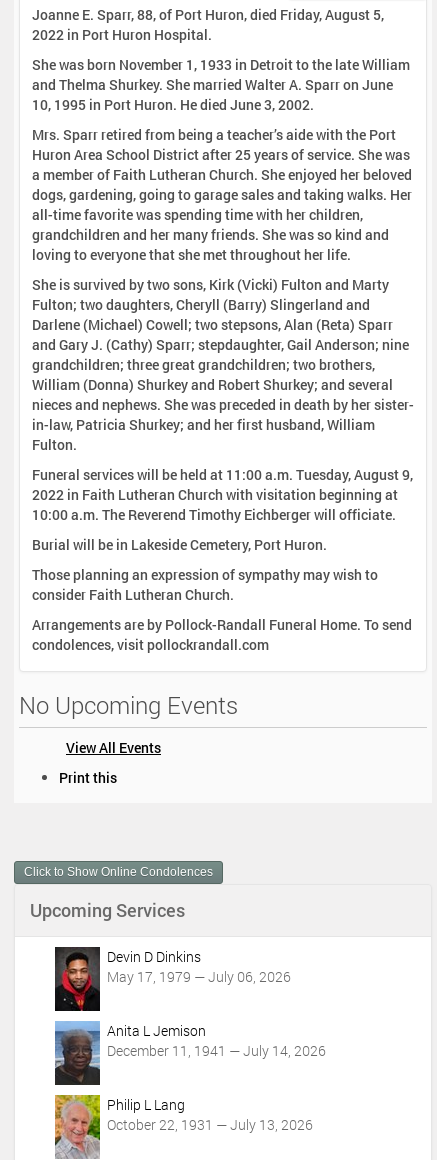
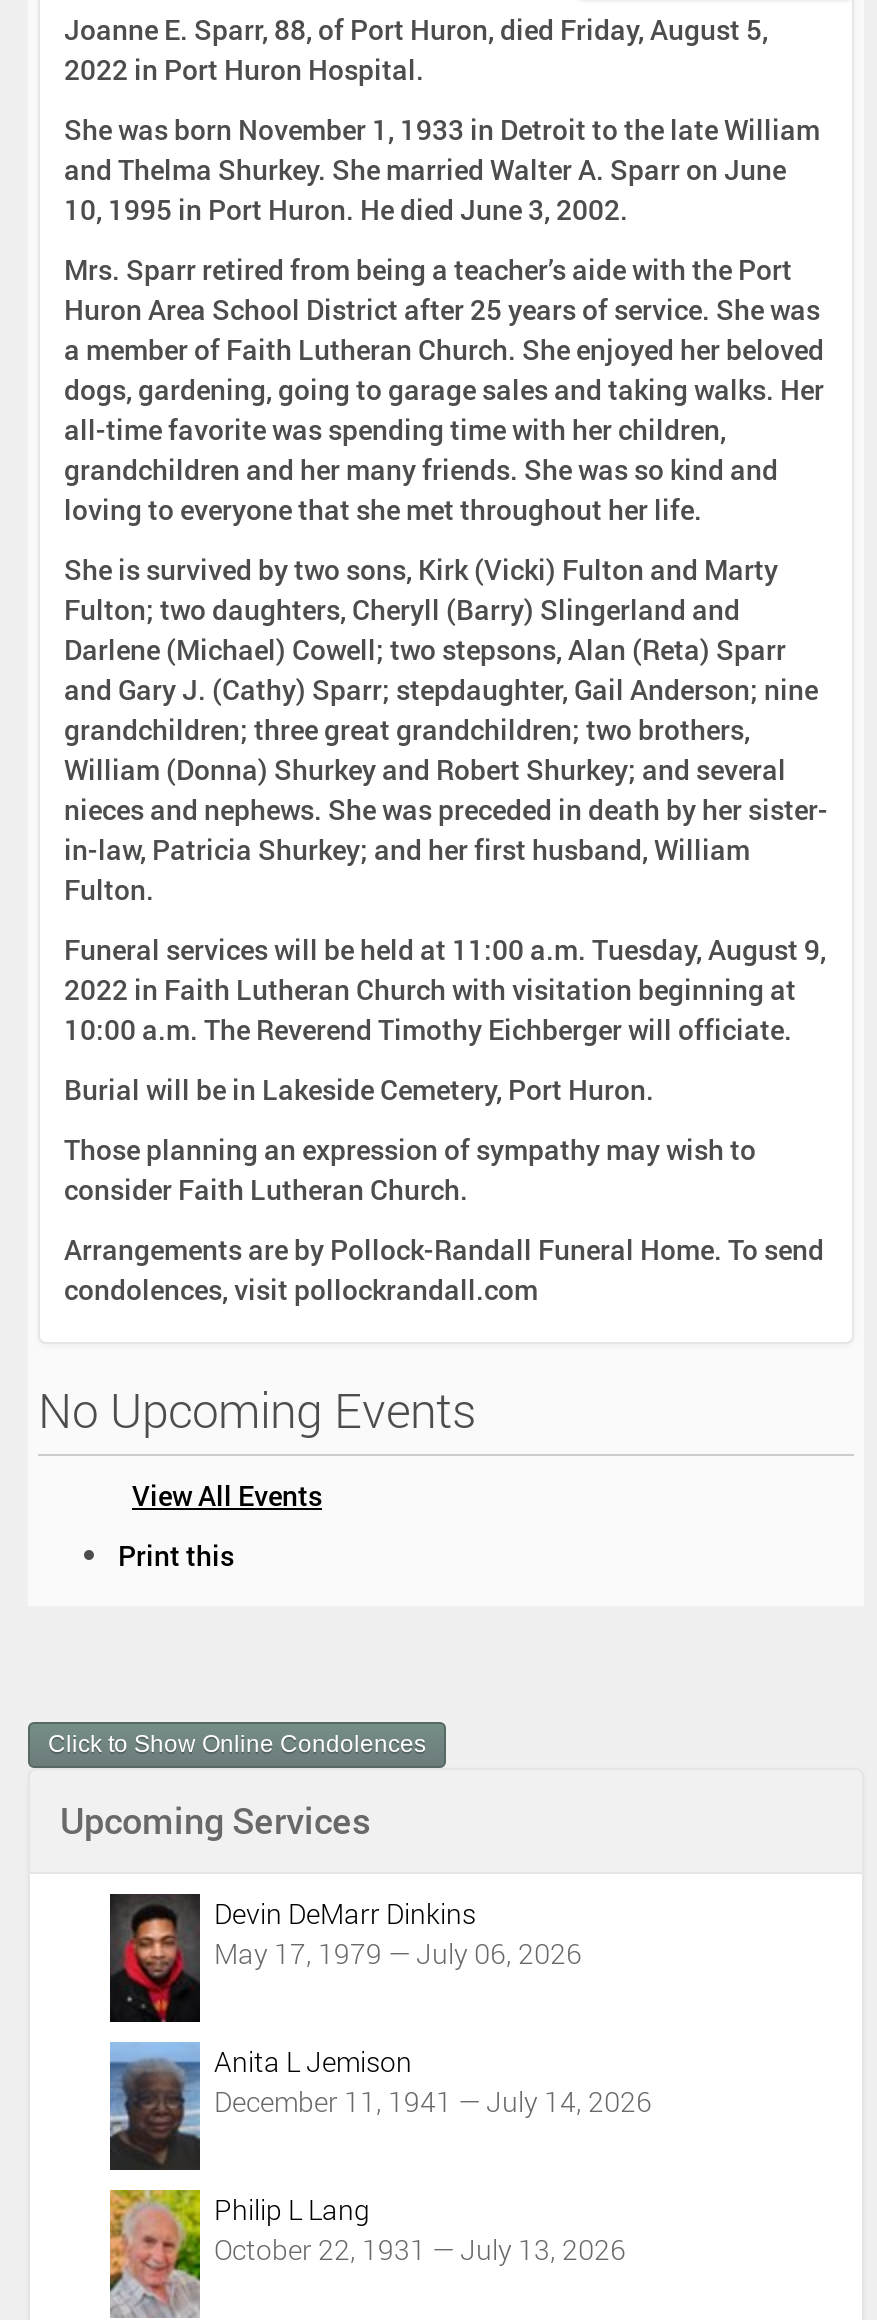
- Devin D Dinkins
+ Devin DeMarr Dinkins
